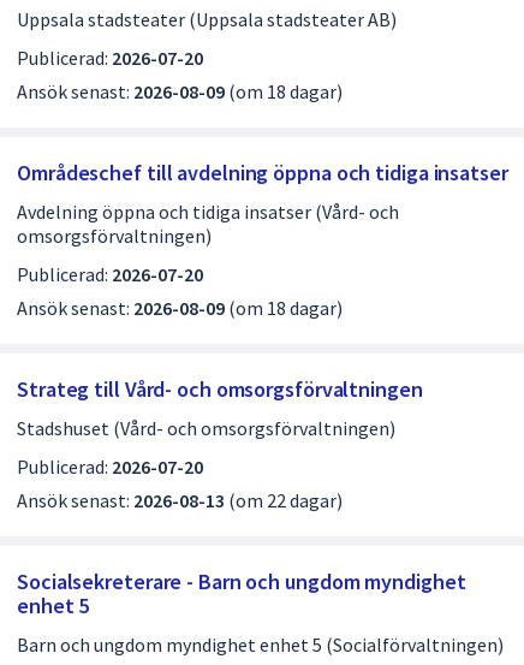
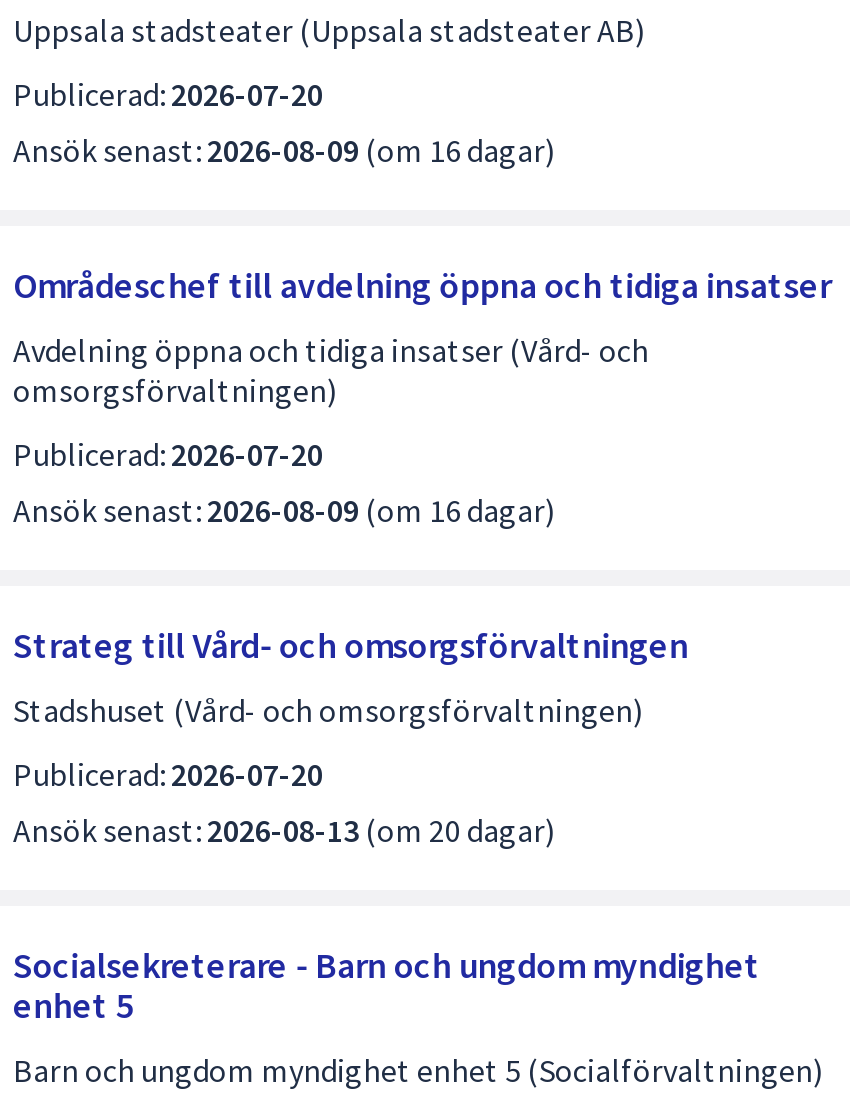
- Ansök senast: 2026-08-09 (om 18 dagar)
+ Ansök senast: 2026-08-09 (om 16 dagar)

- Ansök senast: 2026-08-09 (om 18 dagar)
+ Ansök senast: 2026-08-09 (om 16 dagar)

- Ansök senast: 2026-08-13 (om 22 dagar)
+ Ansök senast: 2026-08-13 (om 20 dagar)
